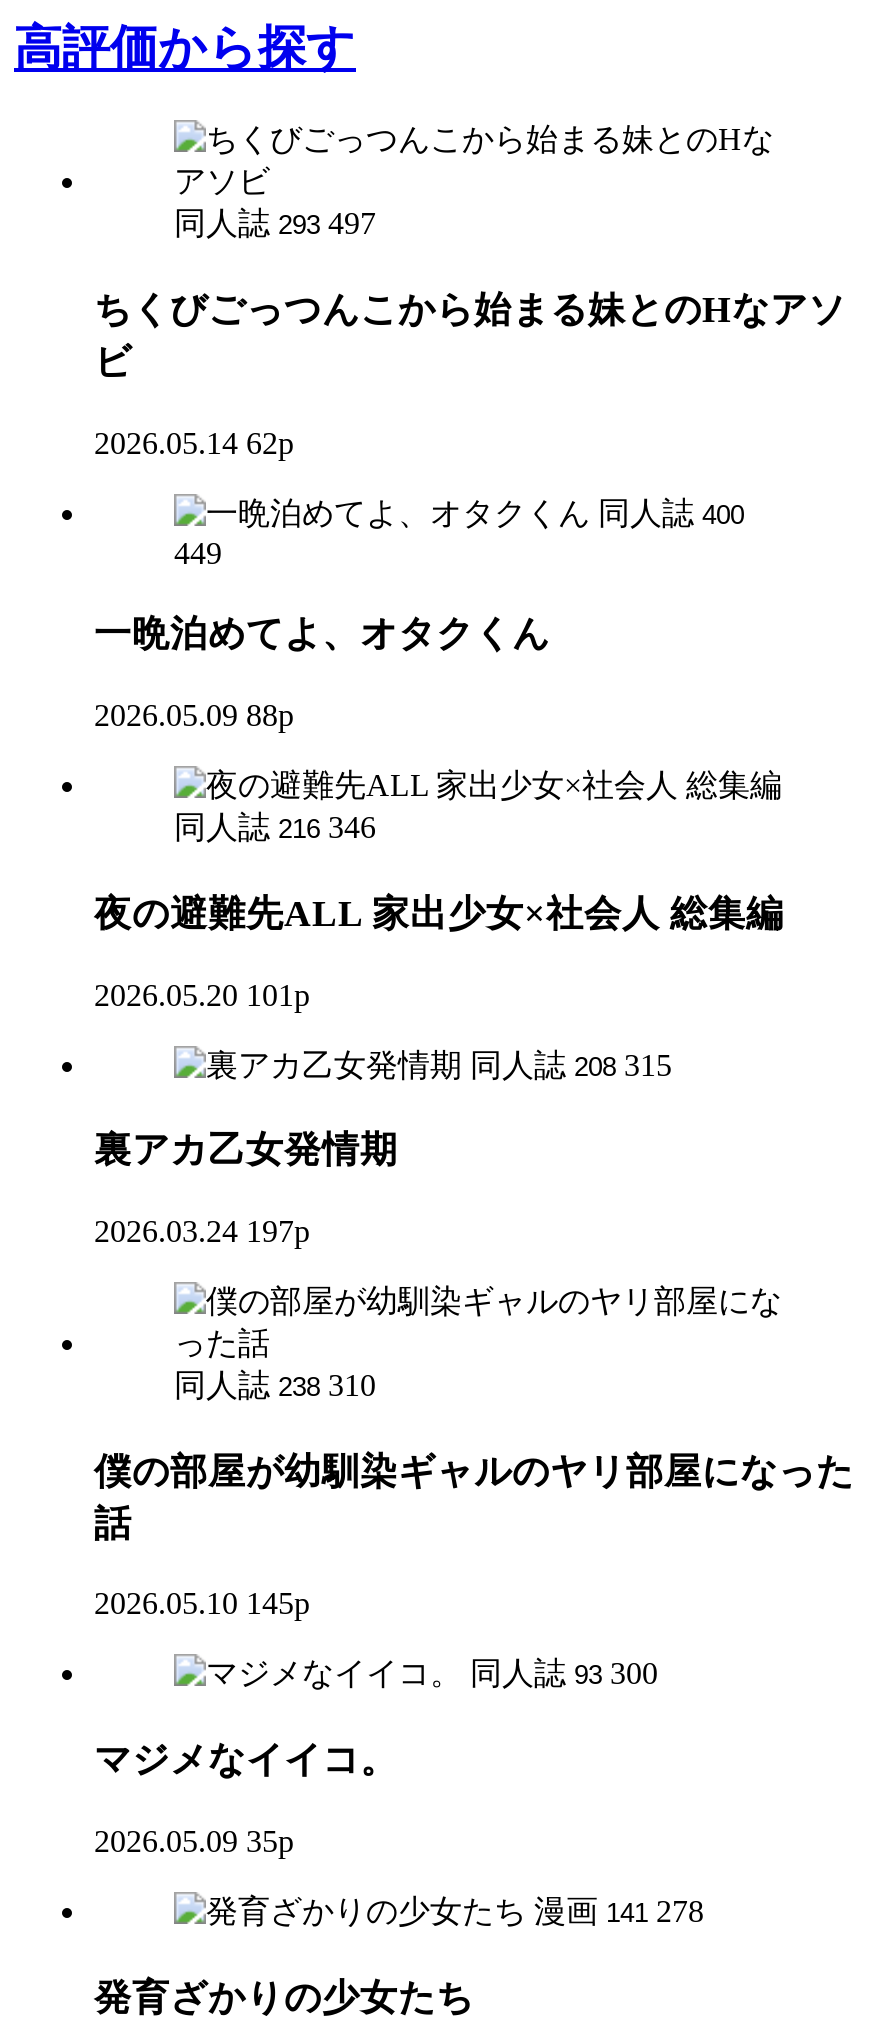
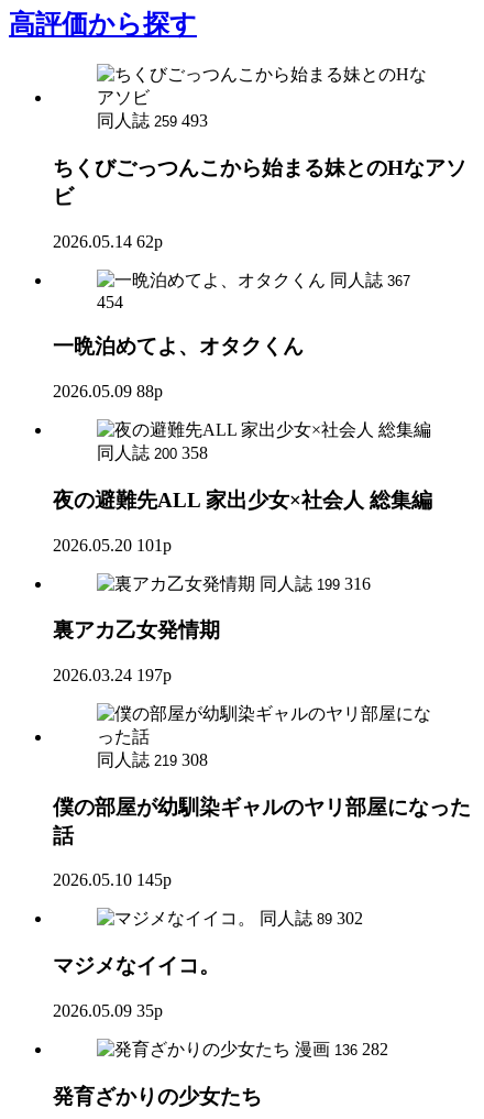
- 同人誌 293 497
+ 同人誌 259 493

- 同人誌 400
+ 同人誌 367

- 449
+ 454

- 同人誌 216 346
+ 同人誌 200 358

- 同人誌 208 315
+ 同人誌 199 316

- 同人誌 238 310
+ 同人誌 219 308

- 同人誌 93 300
+ 同人誌 89 302

- 漫画 141 278
+ 漫画 136 282
